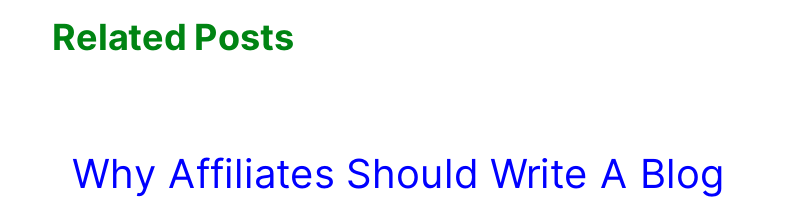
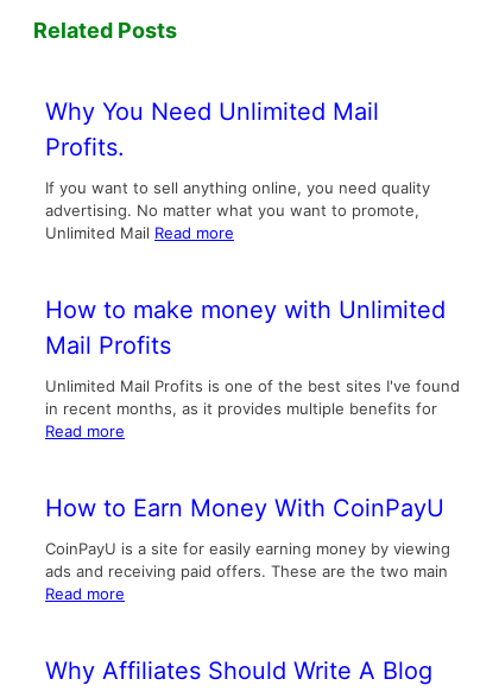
+ Why You Need Unlimited Mail
+ Profits.
+ If you want to sell anything online, you need quality
+ advertising. No matter what you want to promote,
+ Unlimited Mail Read more
+ How to make money with Unlimited
+ Mail Profits
+ Unlimited Mail Profits is one of the best sites I've found
+ in recent months, as it provides multiple benefits for
+ Read more
+ How to Earn Money With CoinPayU
+ CoinPayU is a site for easily earning money by viewing
+ ads and receiving paid offers. These are the two main
+ Read more
